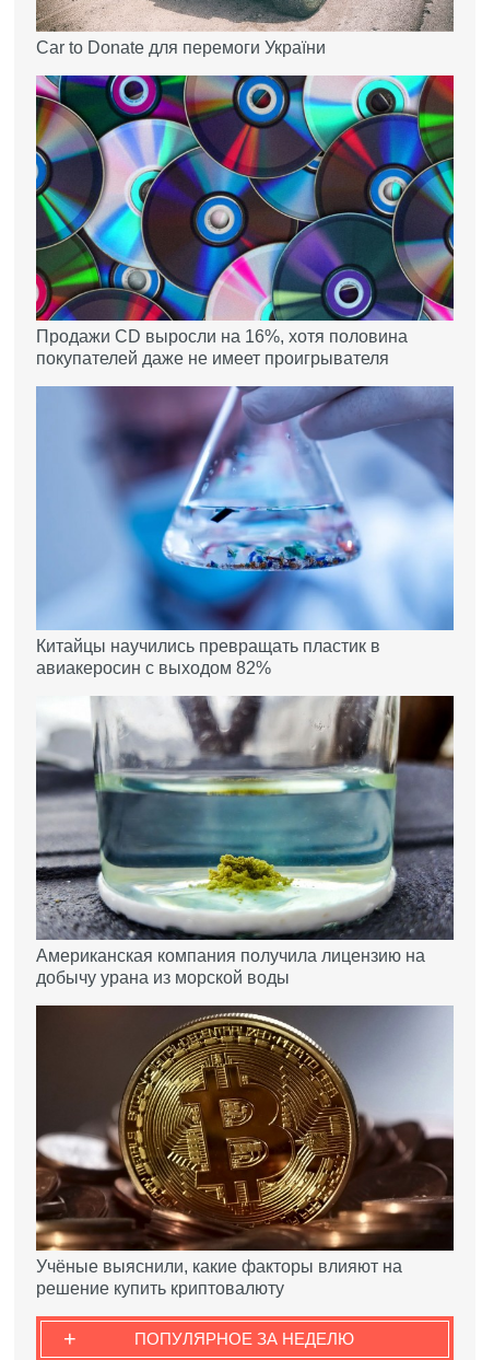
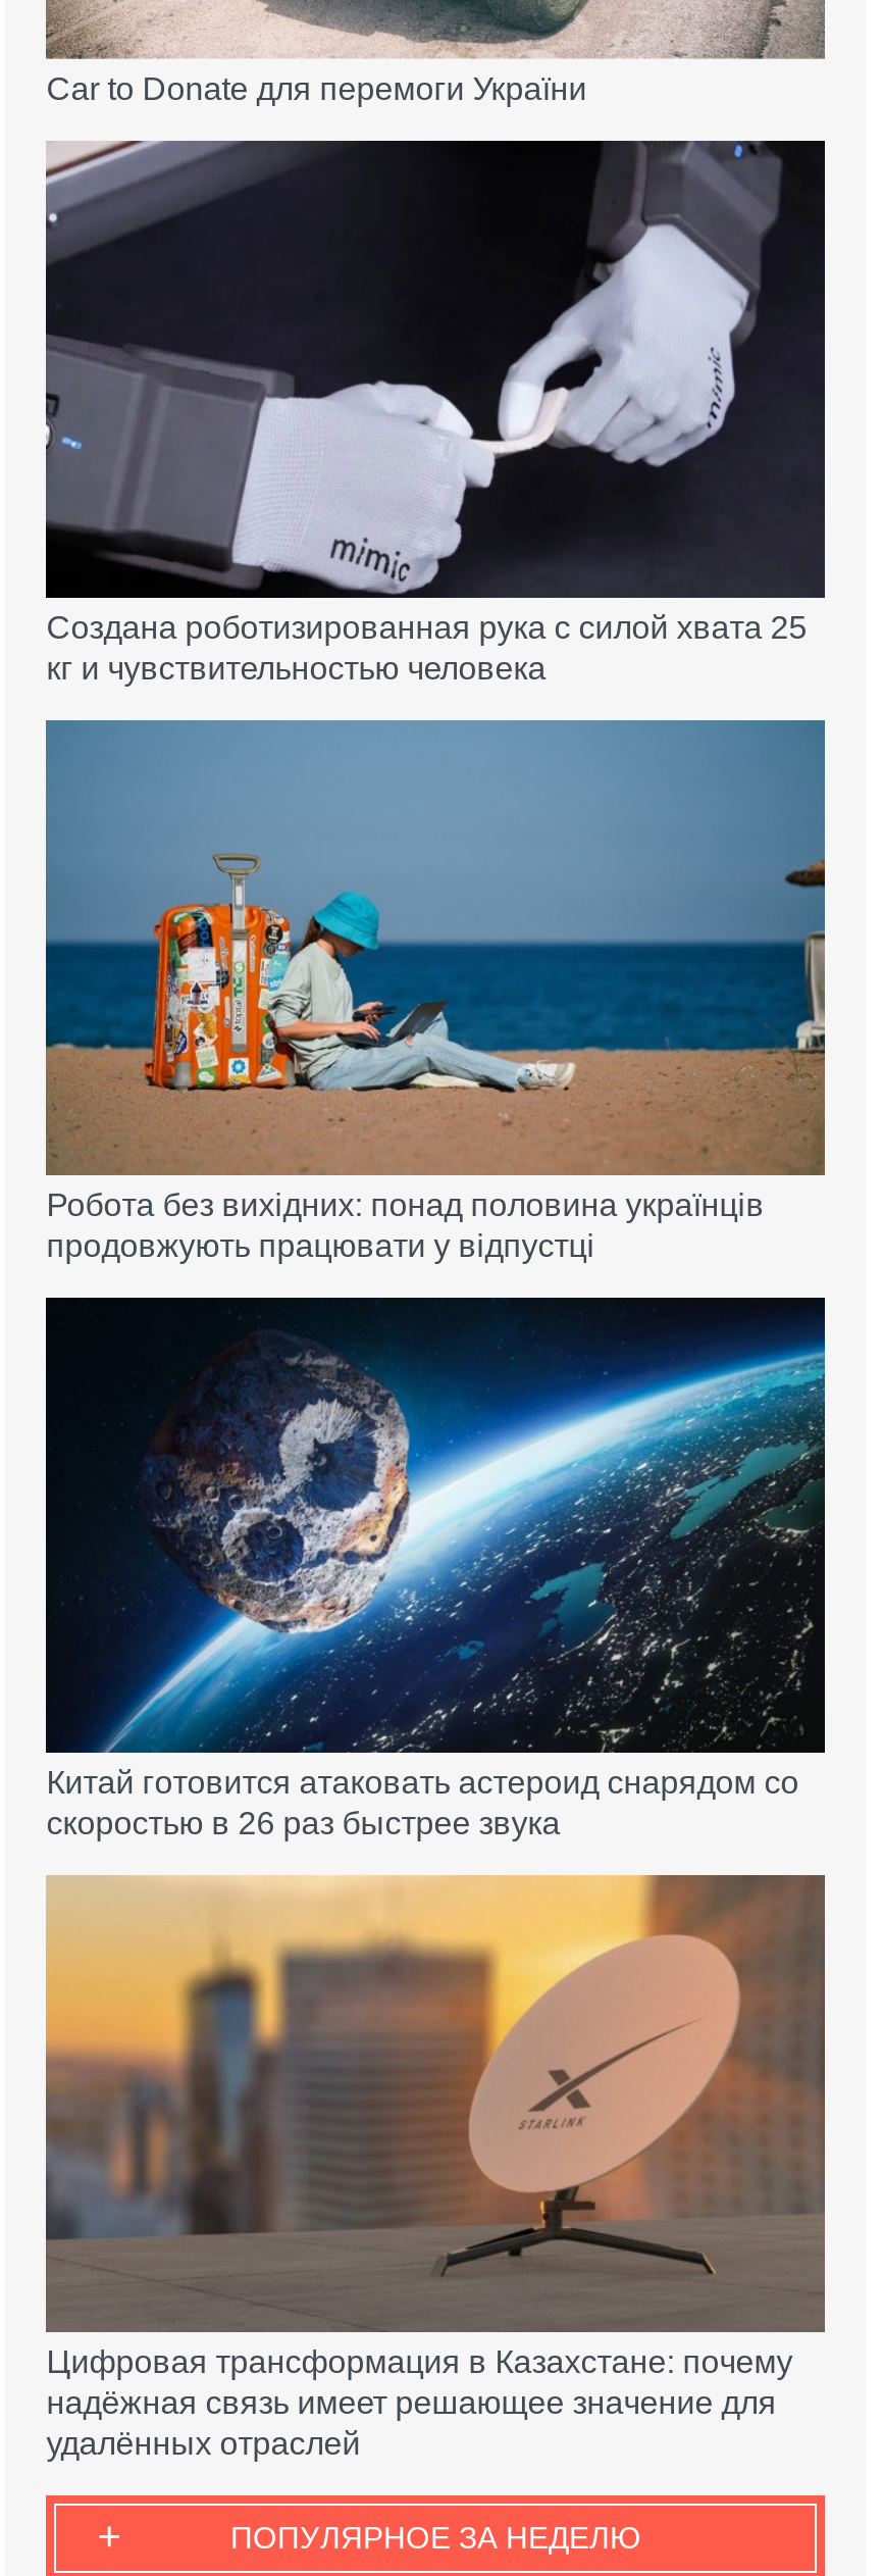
- [image]
- Продажи CD выросли на 16%, хотя половина
- покупателей даже не имеет проигрывателя
+ [image]
+ Создана роботизированная рука с силой хвата 25
+ кг и чувствительностью человека

- [image]
- Китайцы научились превращать пластик в
- авиакеросин с выходом 82%
+ [image]
+ Робота без вихідних: понад половина українців
+ продовжують працювати у відпустці

- [image]
- Американская компания получила лицензию на
- добычу урана из морской воды
+ [image]
+ Китай готовится атаковать астероид снарядом со
+ скоростью в 26 раз быстрее звука

- [image]
- Учёные выяснили, какие факторы влияют на
- решение купить криптовалюту
+ [image]
+ Цифровая трансформация в Казахстане: почему
+ надёжная связь имеет решающее значение для
+ удалённых отраслей
